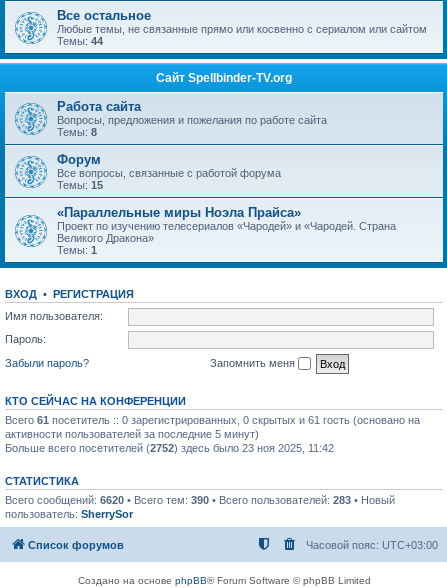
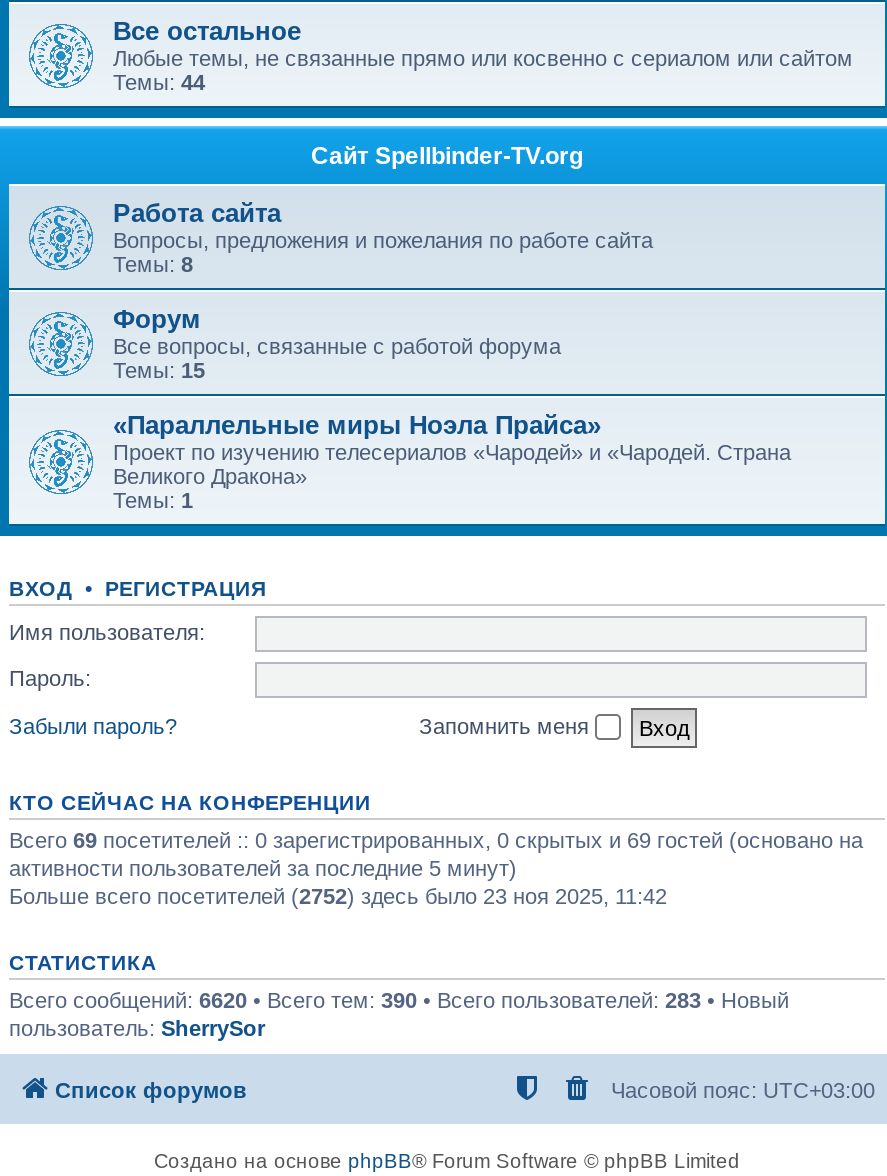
- Всего 61 посетитель :: 0 зарегистрированных, 0 скрытых и 61 гость (основано на
+ Всего 69 посетителей :: 0 зарегистрированных, 0 скрытых и 69 гостей (основано на
